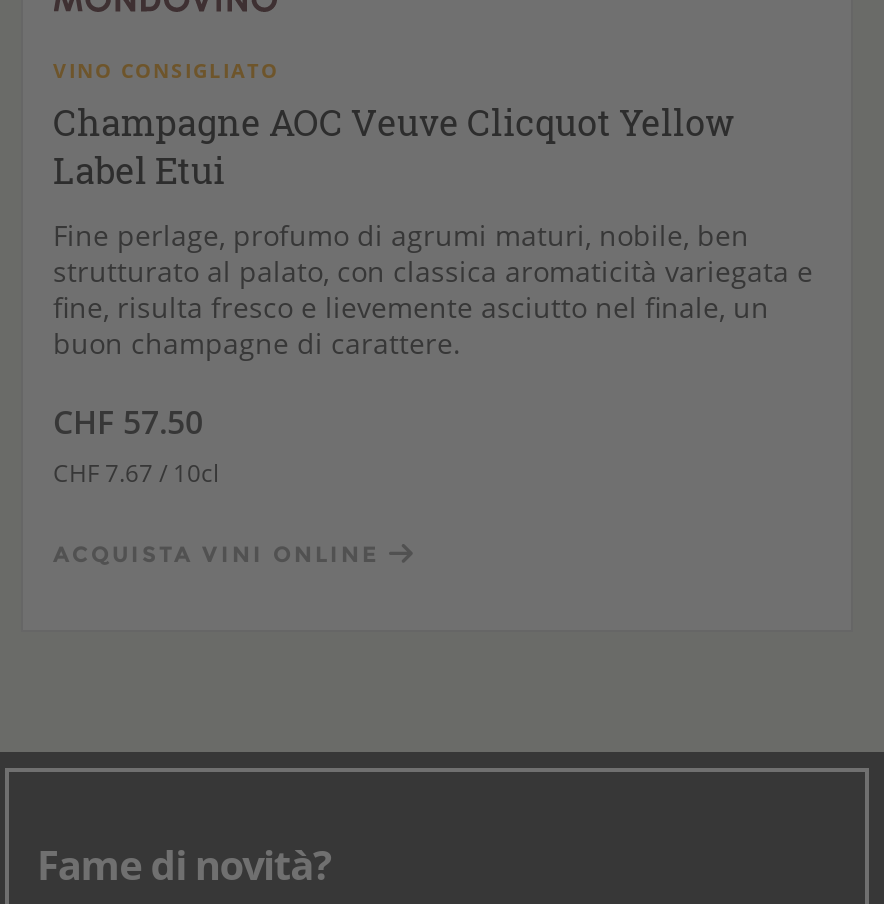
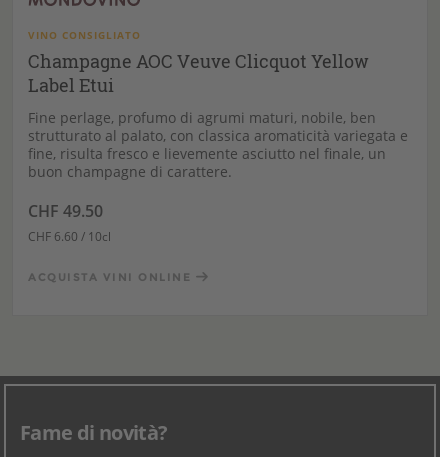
- CHF 57.50
+ CHF 49.50

- CHF 7.67 / 10cl
+ CHF 6.60 / 10cl
